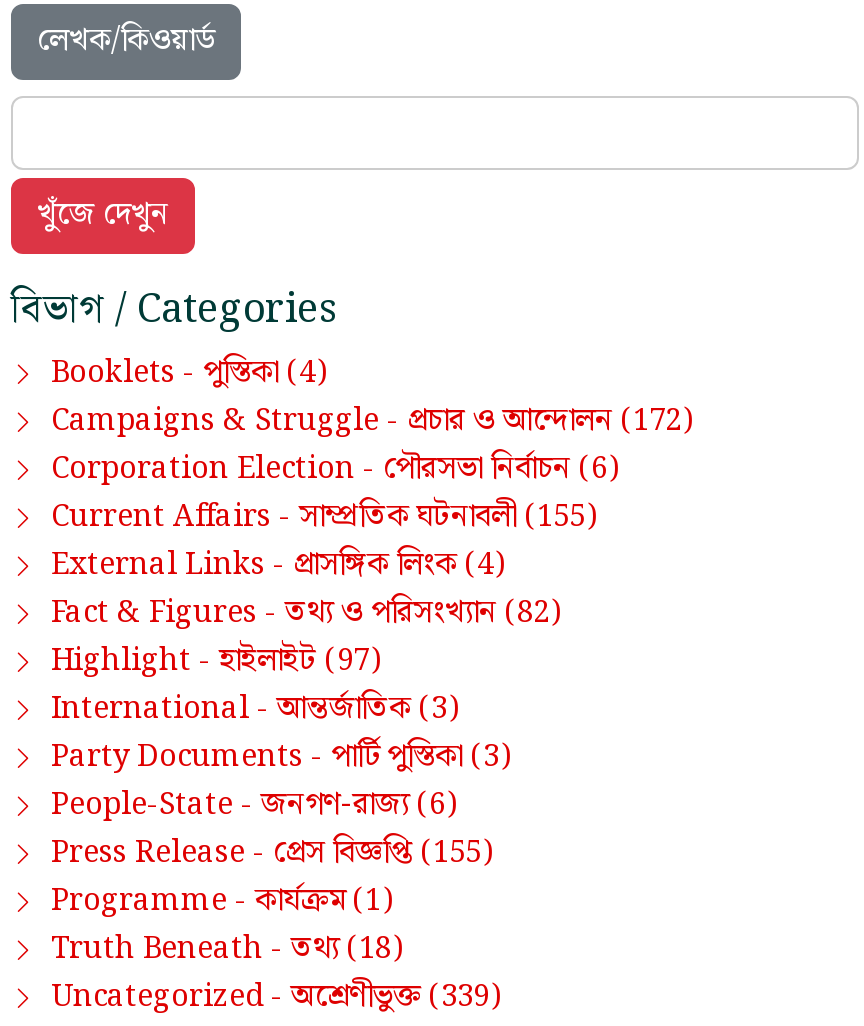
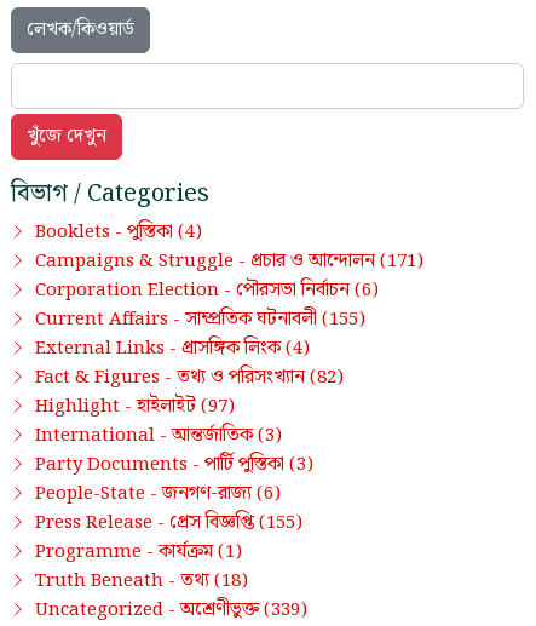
- Campaigns & Struggle - প্রচার ও আন্দোলন (172)
+ Campaigns & Struggle - প্রচার ও আন্দোলন (171)
